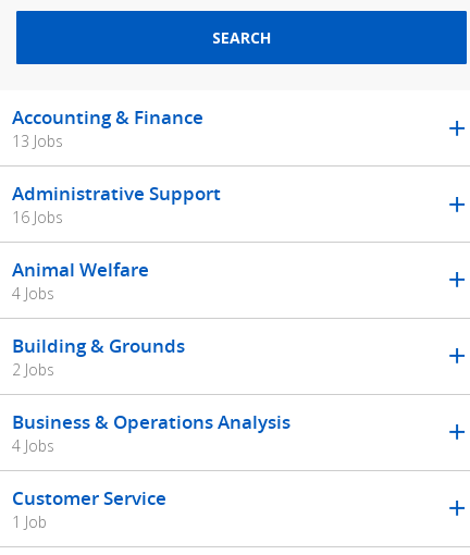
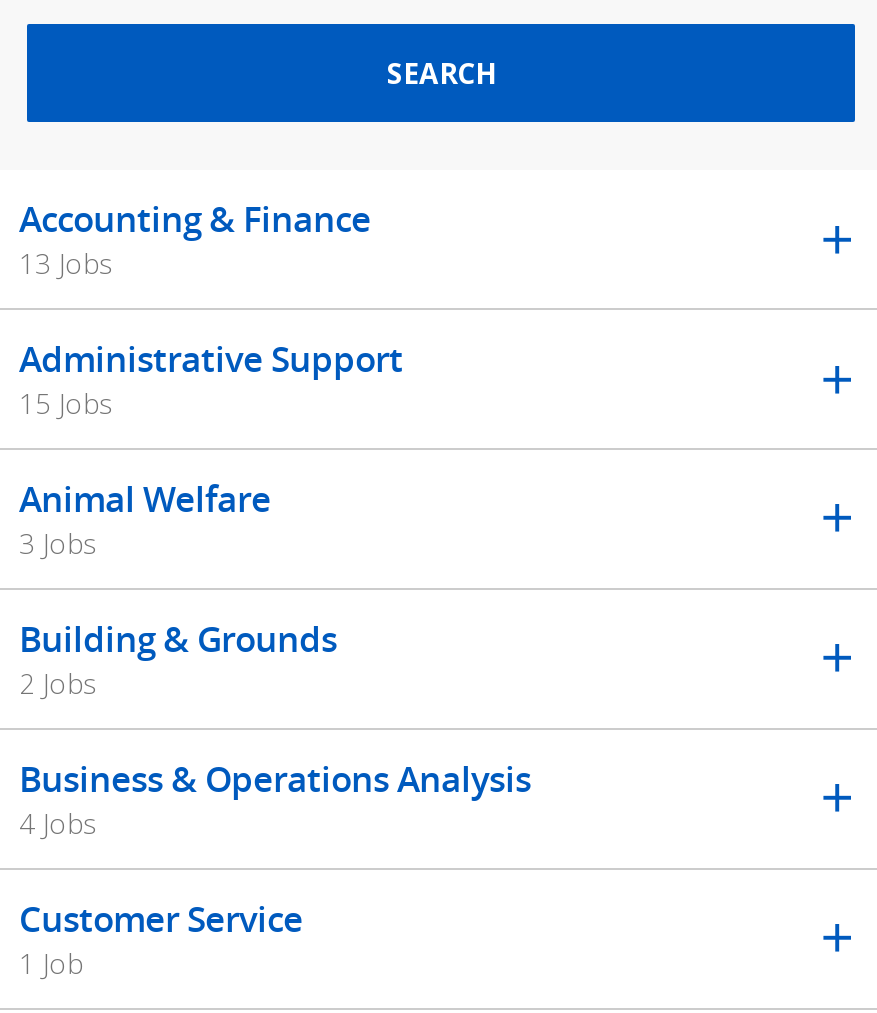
- 16 Jobs
+ 15 Jobs

- 4 Jobs
+ 3 Jobs
